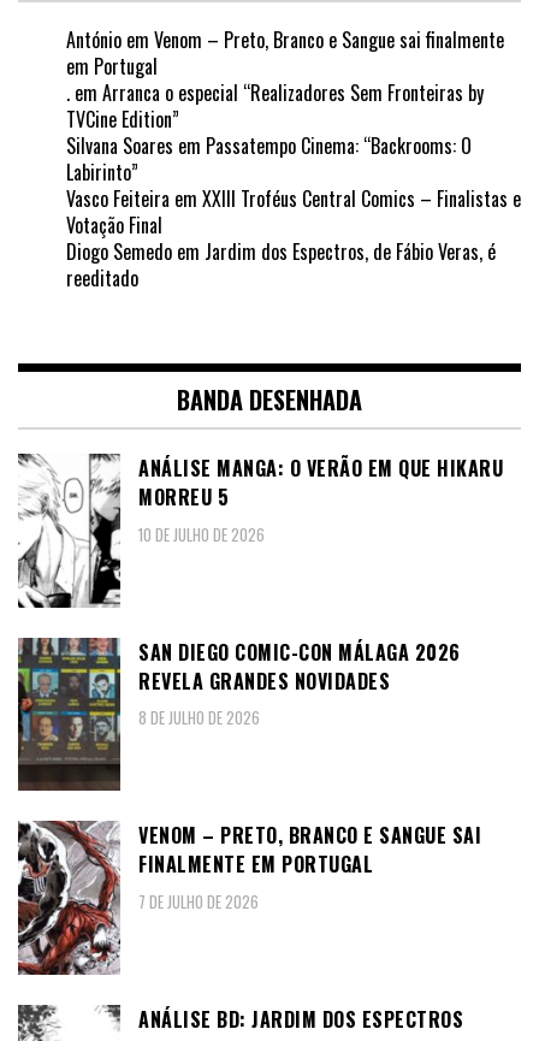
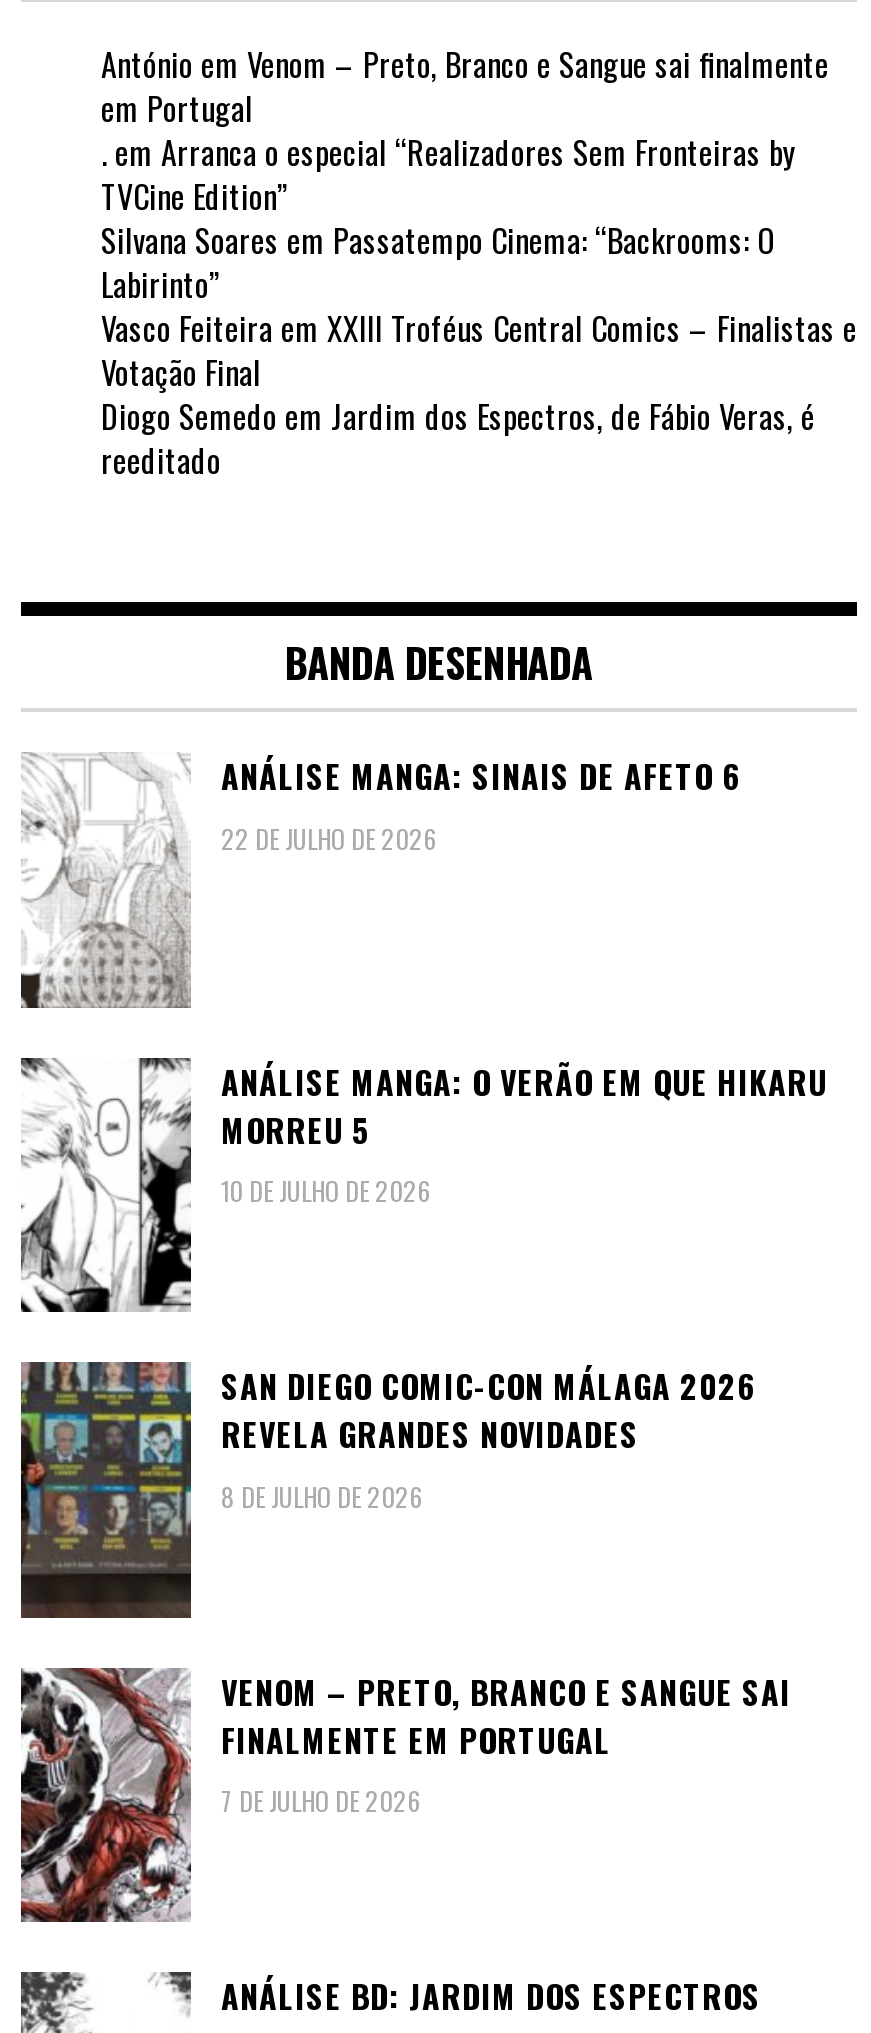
+ [image]
+ ANÁLISE MANGA: SINAIS DE AFETO 6
+ 22 DE JULHO DE 2026
